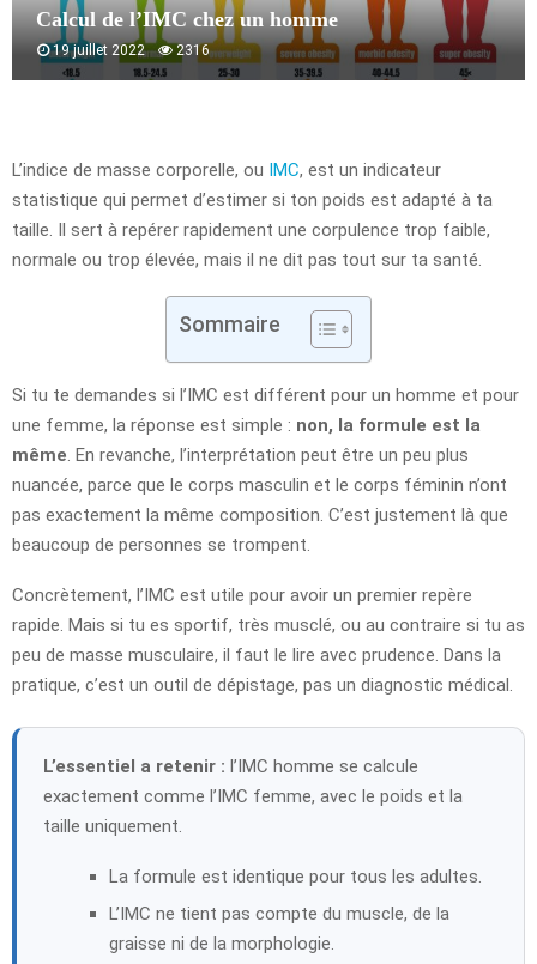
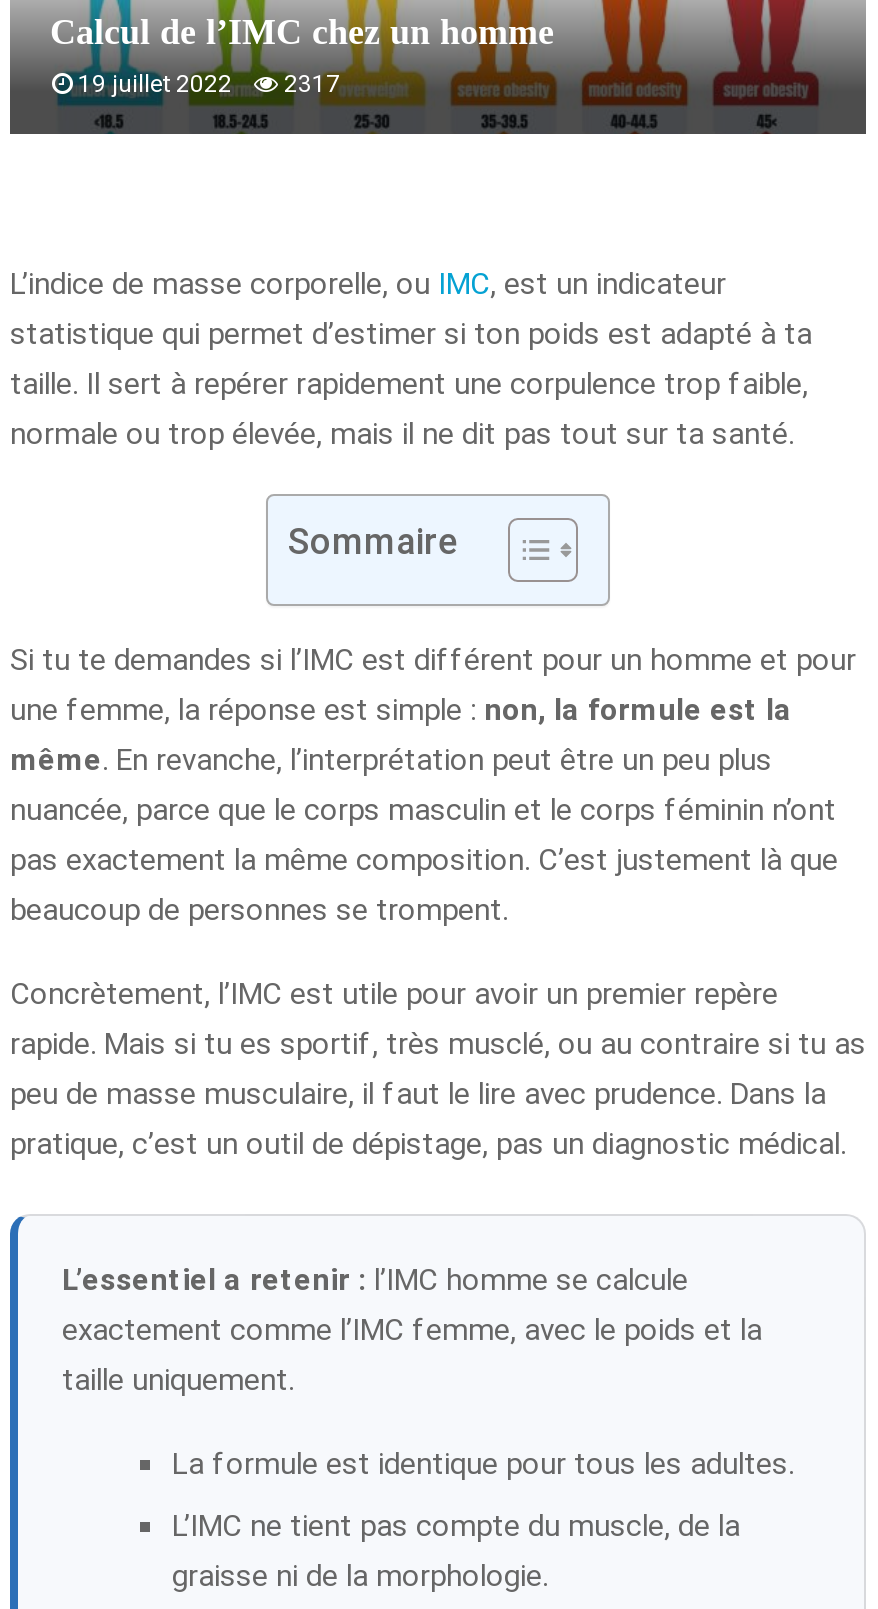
- 19 juillet 2022 2316
+ 19 juillet 2022 2317
